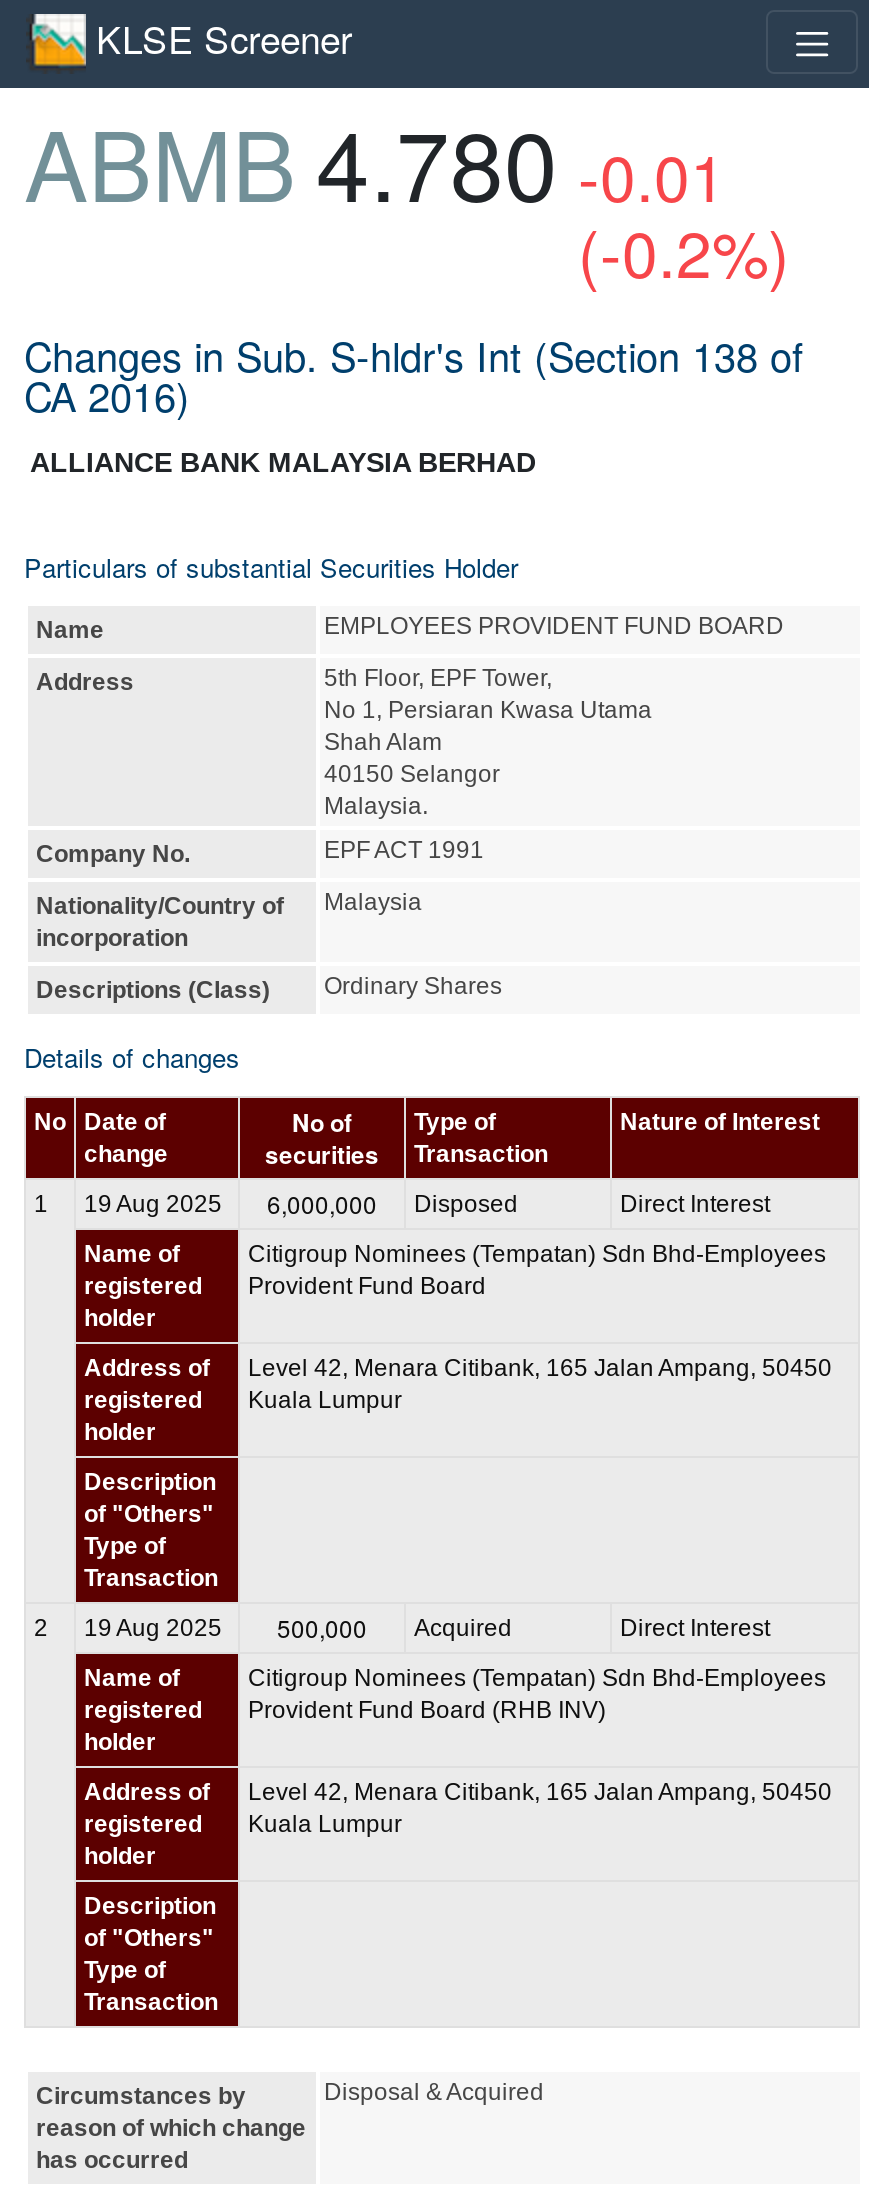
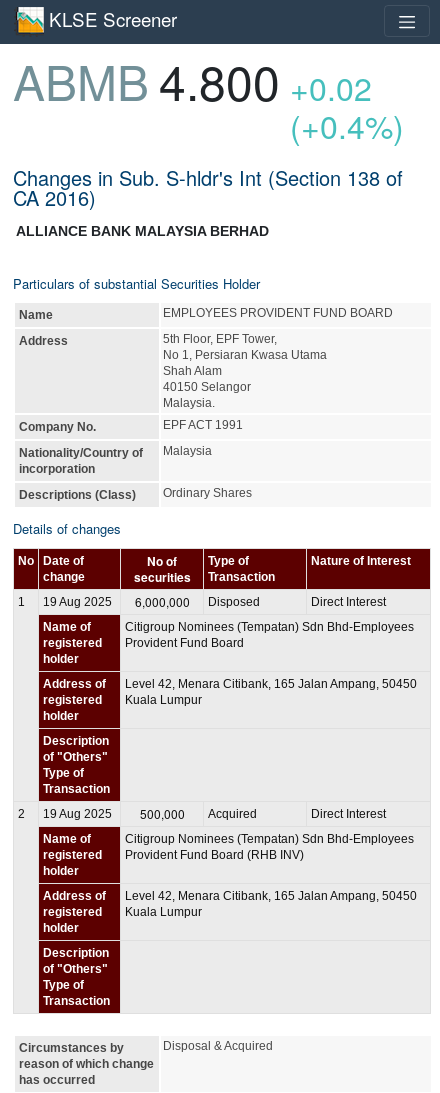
- ABMB 4.780 -0.01
+ ABMB 4.800 +0.02

- (-0.2%)
+ (+0.4%)
